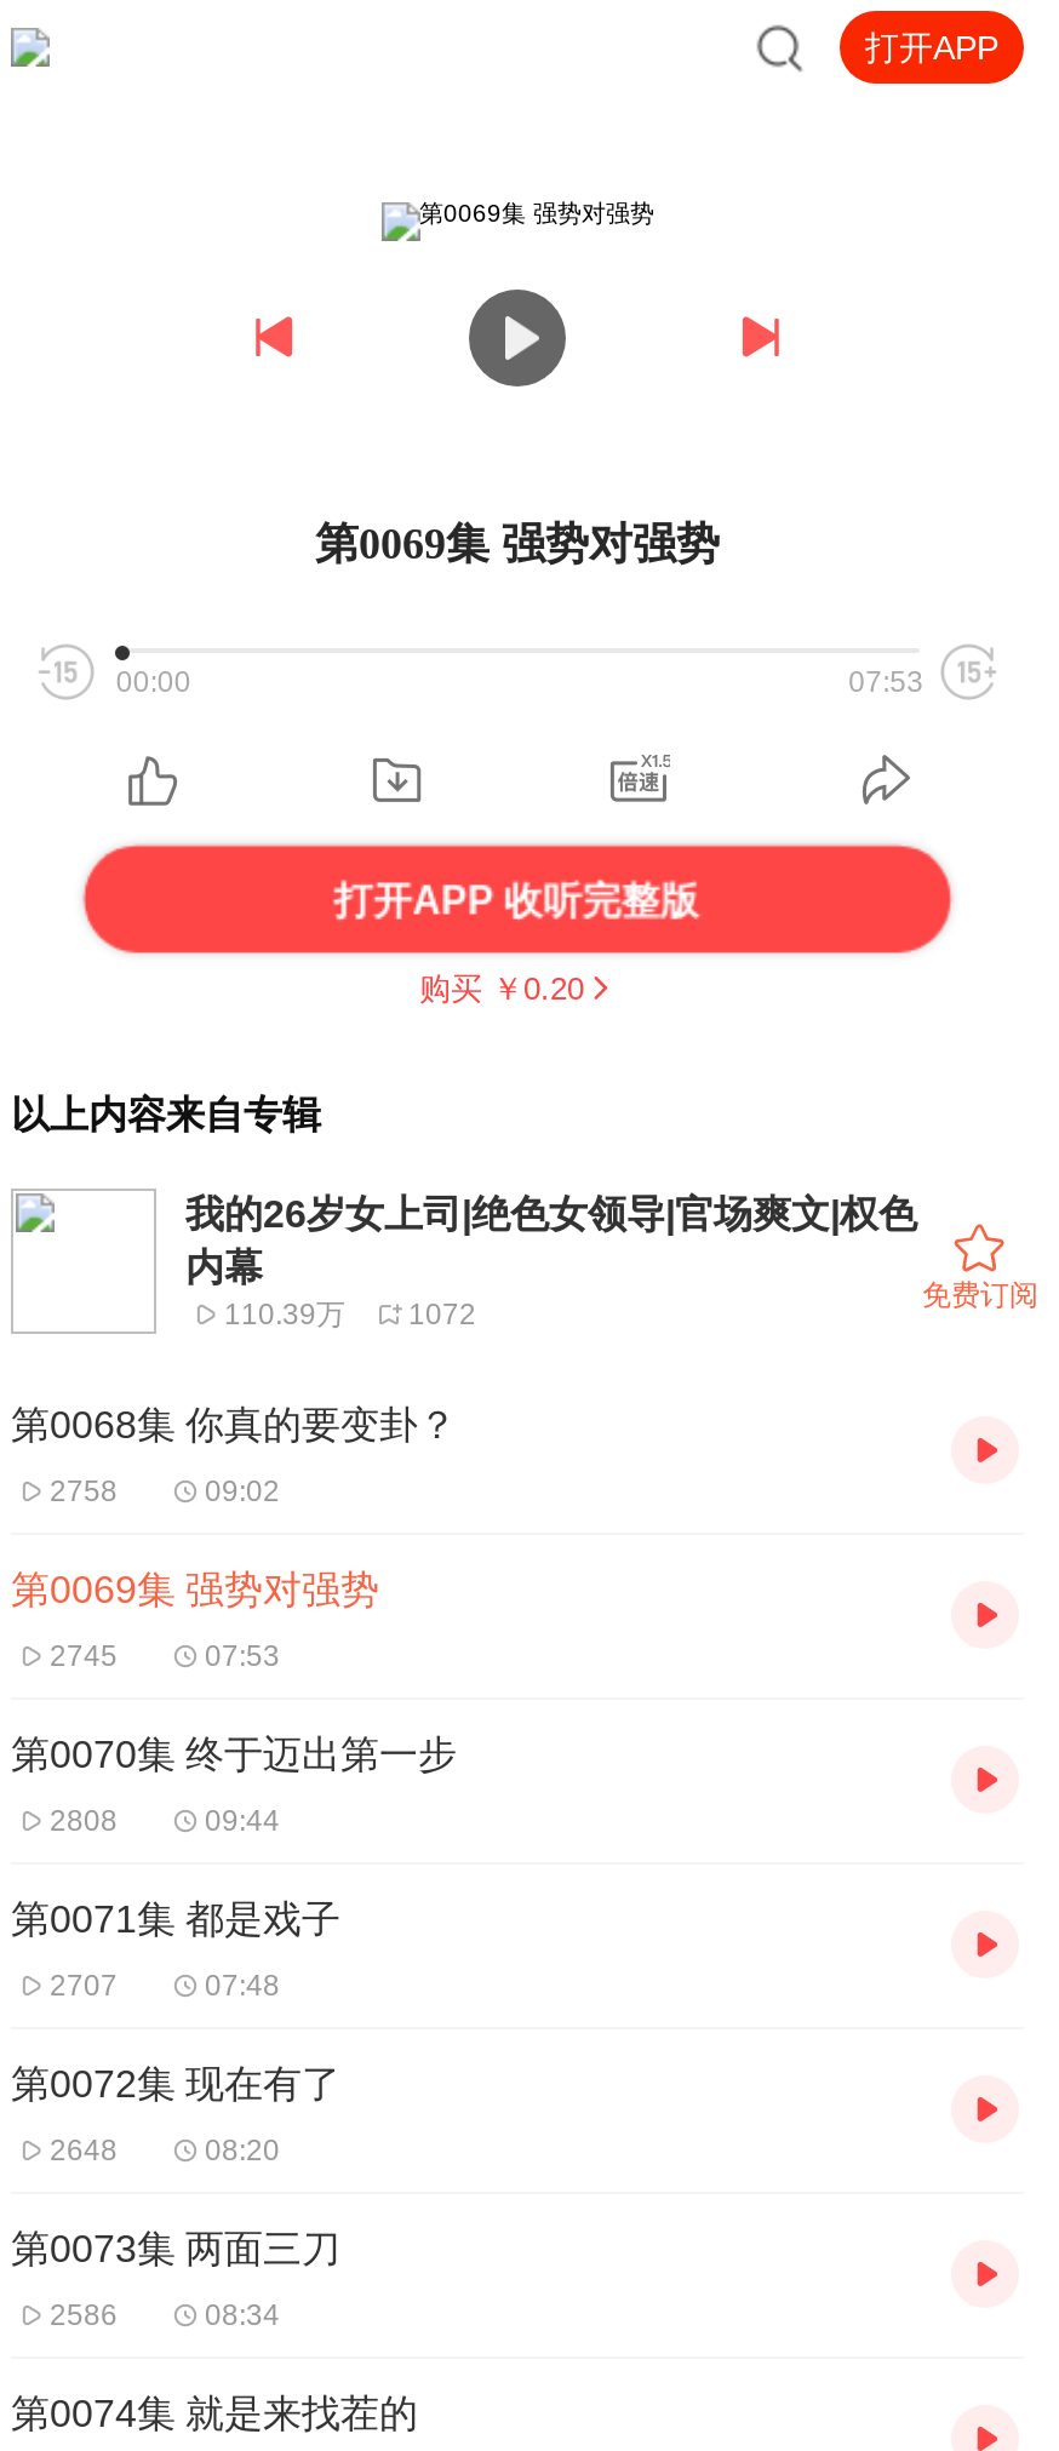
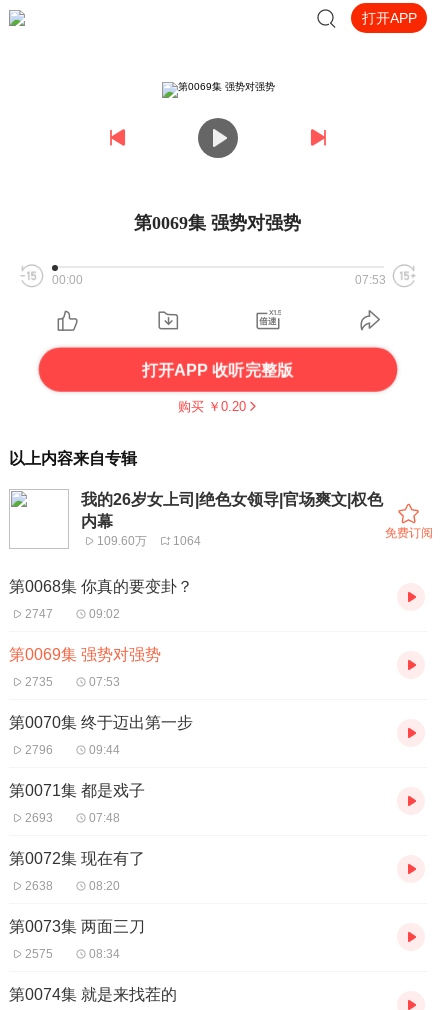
- 110.39万
+ 109.60万

- 1072
+ 1064

- 2758
+ 2747

- 2745
+ 2735

- 2808
+ 2796

- 2707
+ 2693

- 2648
+ 2638

- 2586
+ 2575
